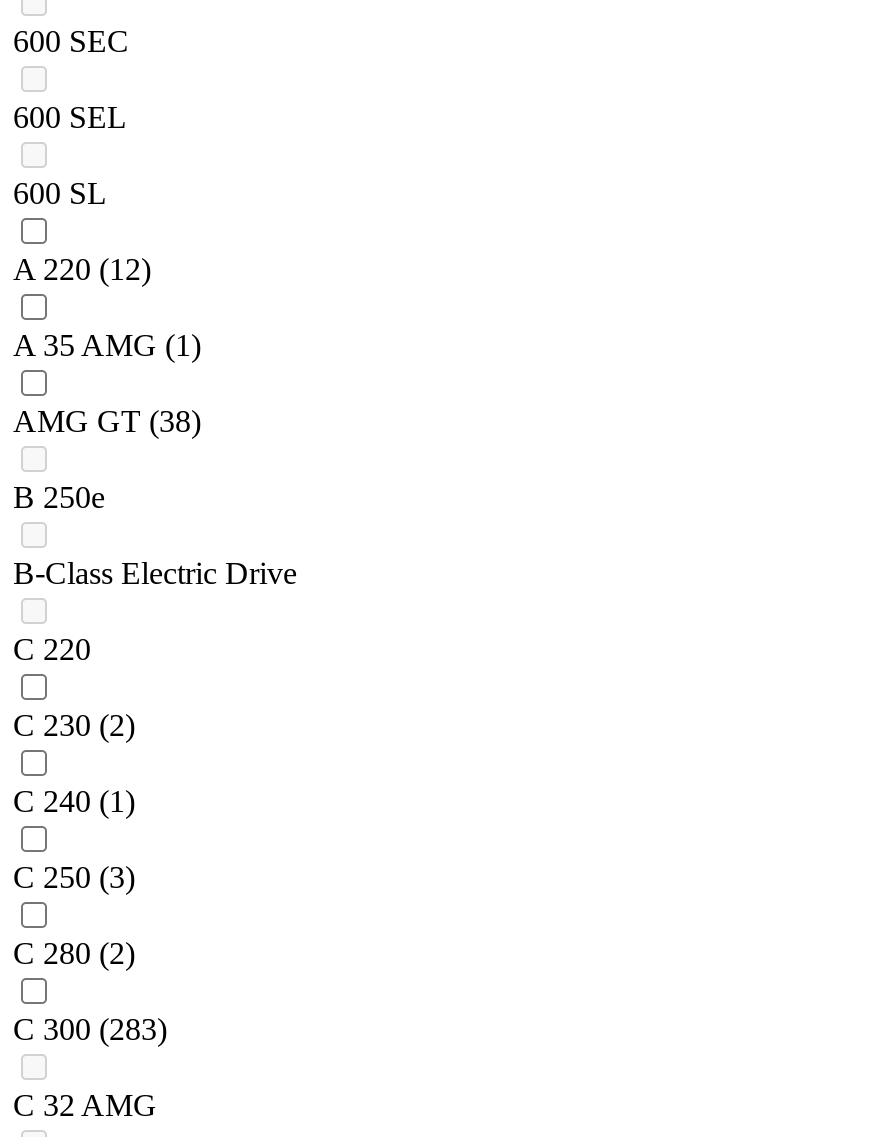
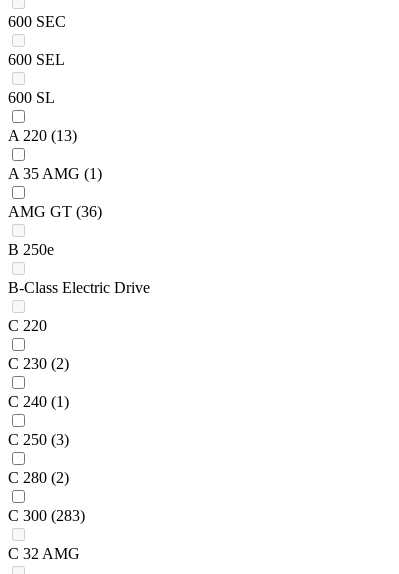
- A 220 (12)
+ A 220 (13)

- AMG GT (38)
+ AMG GT (36)
